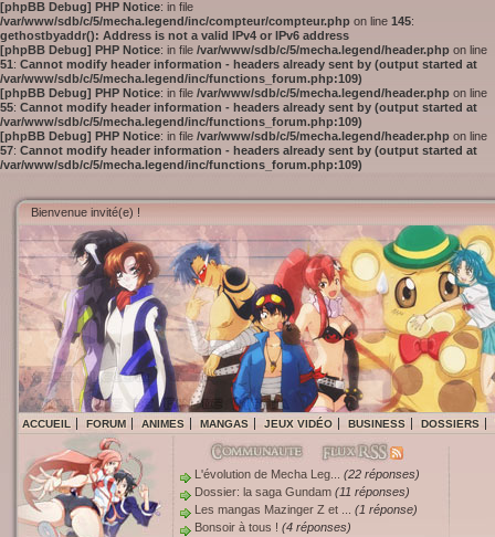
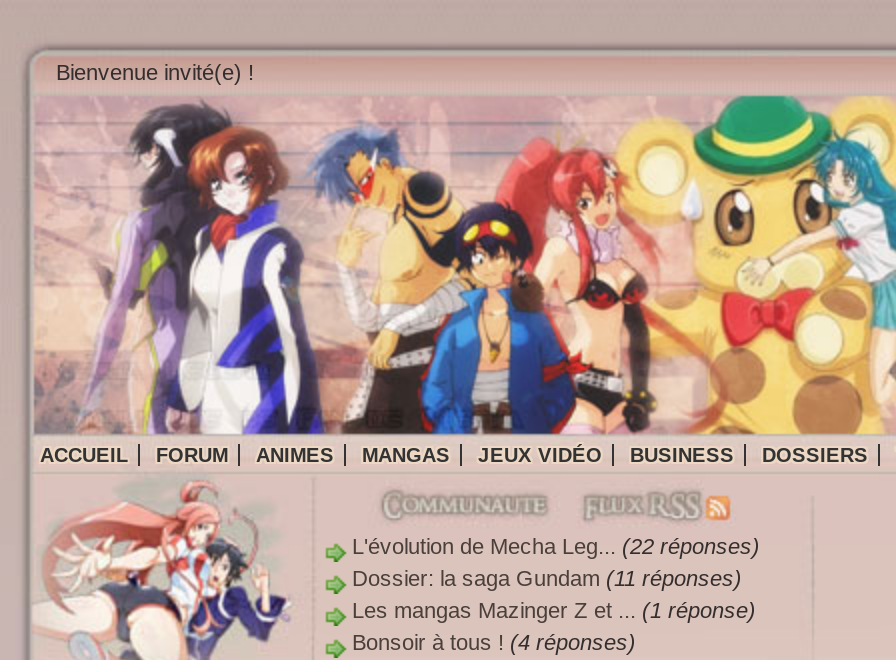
- [phpBB Debug] PHP Notice: in file
- /var/www/sdb/c/5/mecha.legend/inc/compteur/compteur.php on line 145:
- gethostbyaddr(): Address is not a valid IPv4 or IPv6 address
- [phpBB Debug] PHP Notice: in file /var/www/sdb/c/5/mecha.legend/header.php on line
- 51: Cannot modify header information - headers already sent by (output started at
- /var/www/sdb/c/5/mecha.legend/inc/functions_forum.php:109)
- [phpBB Debug] PHP Notice: in file /var/www/sdb/c/5/mecha.legend/header.php on line
- 55: Cannot modify header information - headers already sent by (output started at
- /var/www/sdb/c/5/mecha.legend/inc/functions_forum.php:109)
- [phpBB Debug] PHP Notice: in file /var/www/sdb/c/5/mecha.legend/header.php on line
- 57: Cannot modify header information - headers already sent by (output started at
- /var/www/sdb/c/5/mecha.legend/inc/functions_forum.php:109)
